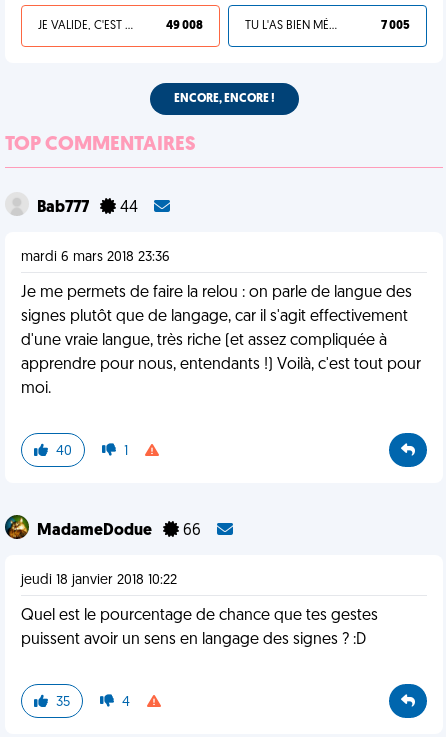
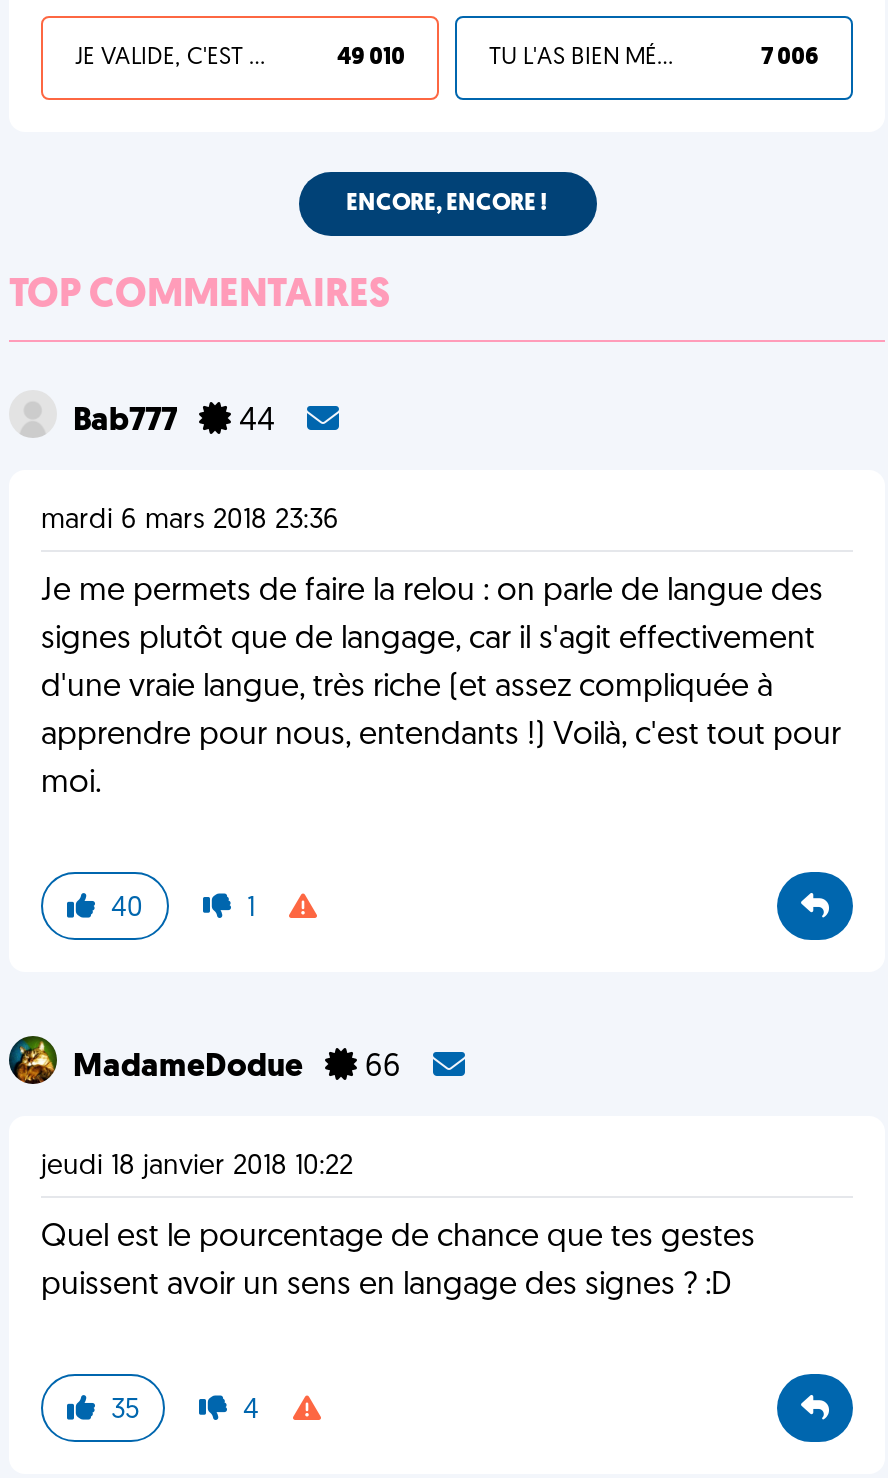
- 49 008
+ 49 010

- 7 005
+ 7 006
